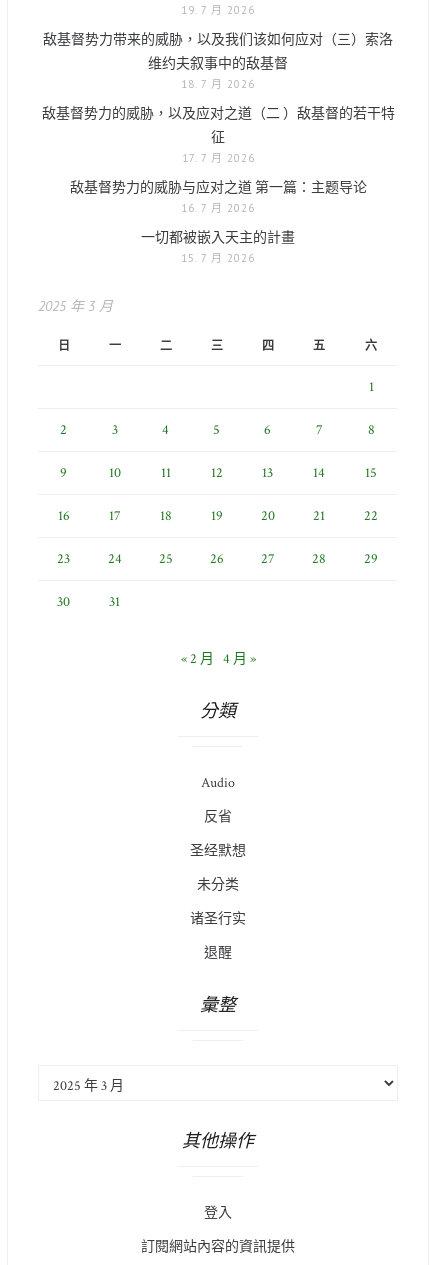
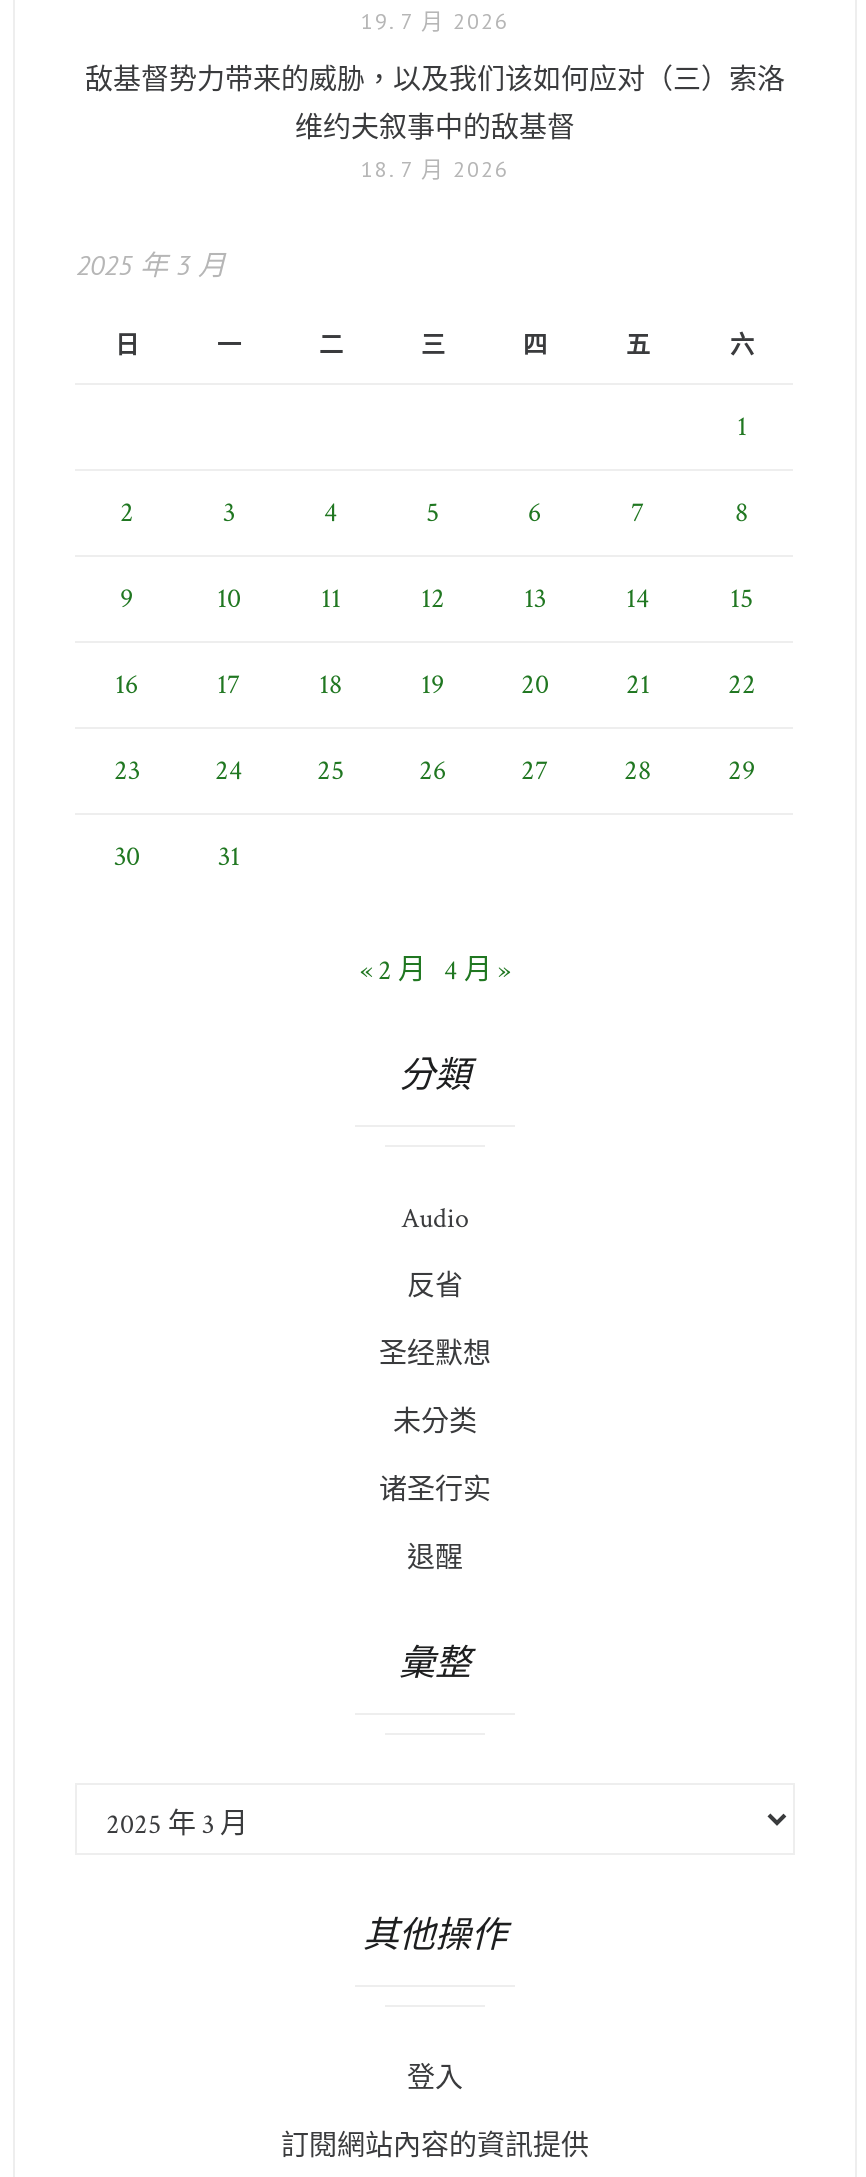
- 敌基督势力的威胁，以及应对之道（二 ）敌基督的若干特
- 征
- 17. 7 月 2026
- 敌基督势力的威胁与应对之道 第一篇：主题导论
- 16. 7 月 2026
- 一切都被嵌入天主的計畫
- 15. 7 月 2026
